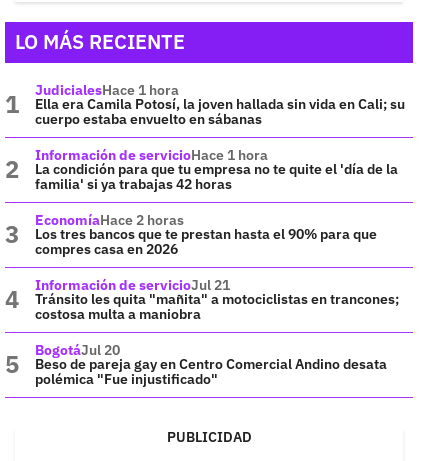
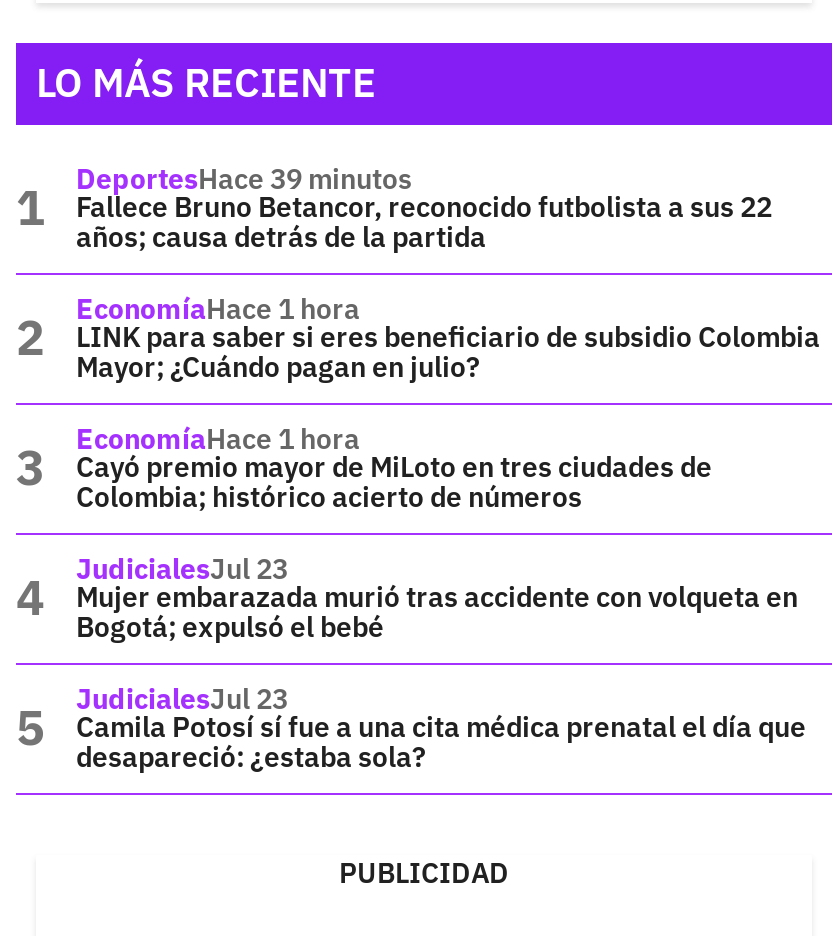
- JudicialesHace 1 hora
- Ella era Camila Potosí, la joven hallada sin vida en Cali; su
- cuerpo estaba envuelto en sábanas
+ DeportesHace 39 minutos
+ Fallece Bruno Betancor, reconocido futbolista a sus 22
+ años; causa detrás de la partida

- Información de servicioHace 1 hora
- La condición para que tu empresa no te quite el 'día de la
- familia' si ya trabajas 42 horas
+ EconomíaHace 1 hora
+ LINK para saber si eres beneficiario de subsidio Colombia
+ Mayor; ¿Cuándo pagan en julio?

- EconomíaHace 2 horas
- Los tres bancos que te prestan hasta el 90% para que
- compres casa en 2026
+ EconomíaHace 1 hora
+ Cayó premio mayor de MiLoto en tres ciudades de
+ Colombia; histórico acierto de números

- Información de servicioJul 21
- Tránsito les quita "mañita" a motociclistas en trancones;
- costosa multa a maniobra
+ JudicialesJul 23
+ Mujer embarazada murió tras accidente con volqueta en
+ Bogotá; expulsó el bebé

- BogotáJul 20
- Beso de pareja gay en Centro Comercial Andino desata
- polémica "Fue injustificado"
+ JudicialesJul 23
+ Camila Potosí sí fue a una cita médica prenatal el día que
+ desapareció: ¿estaba sola?
